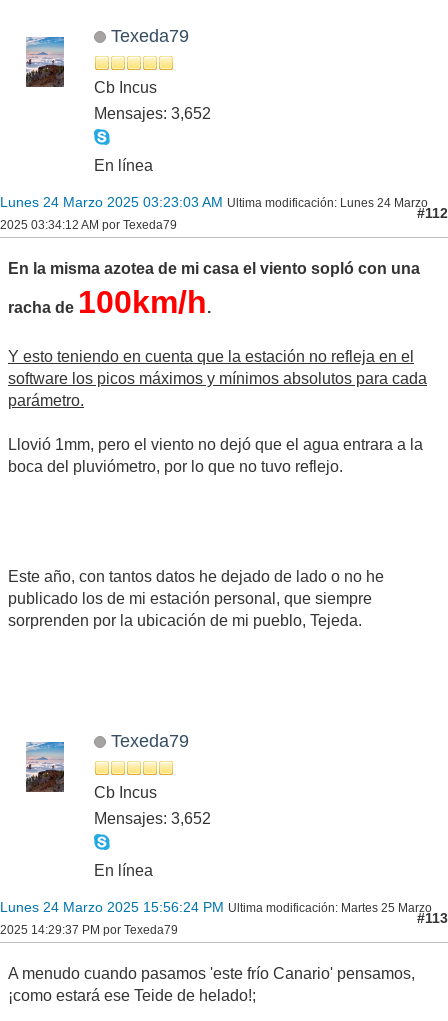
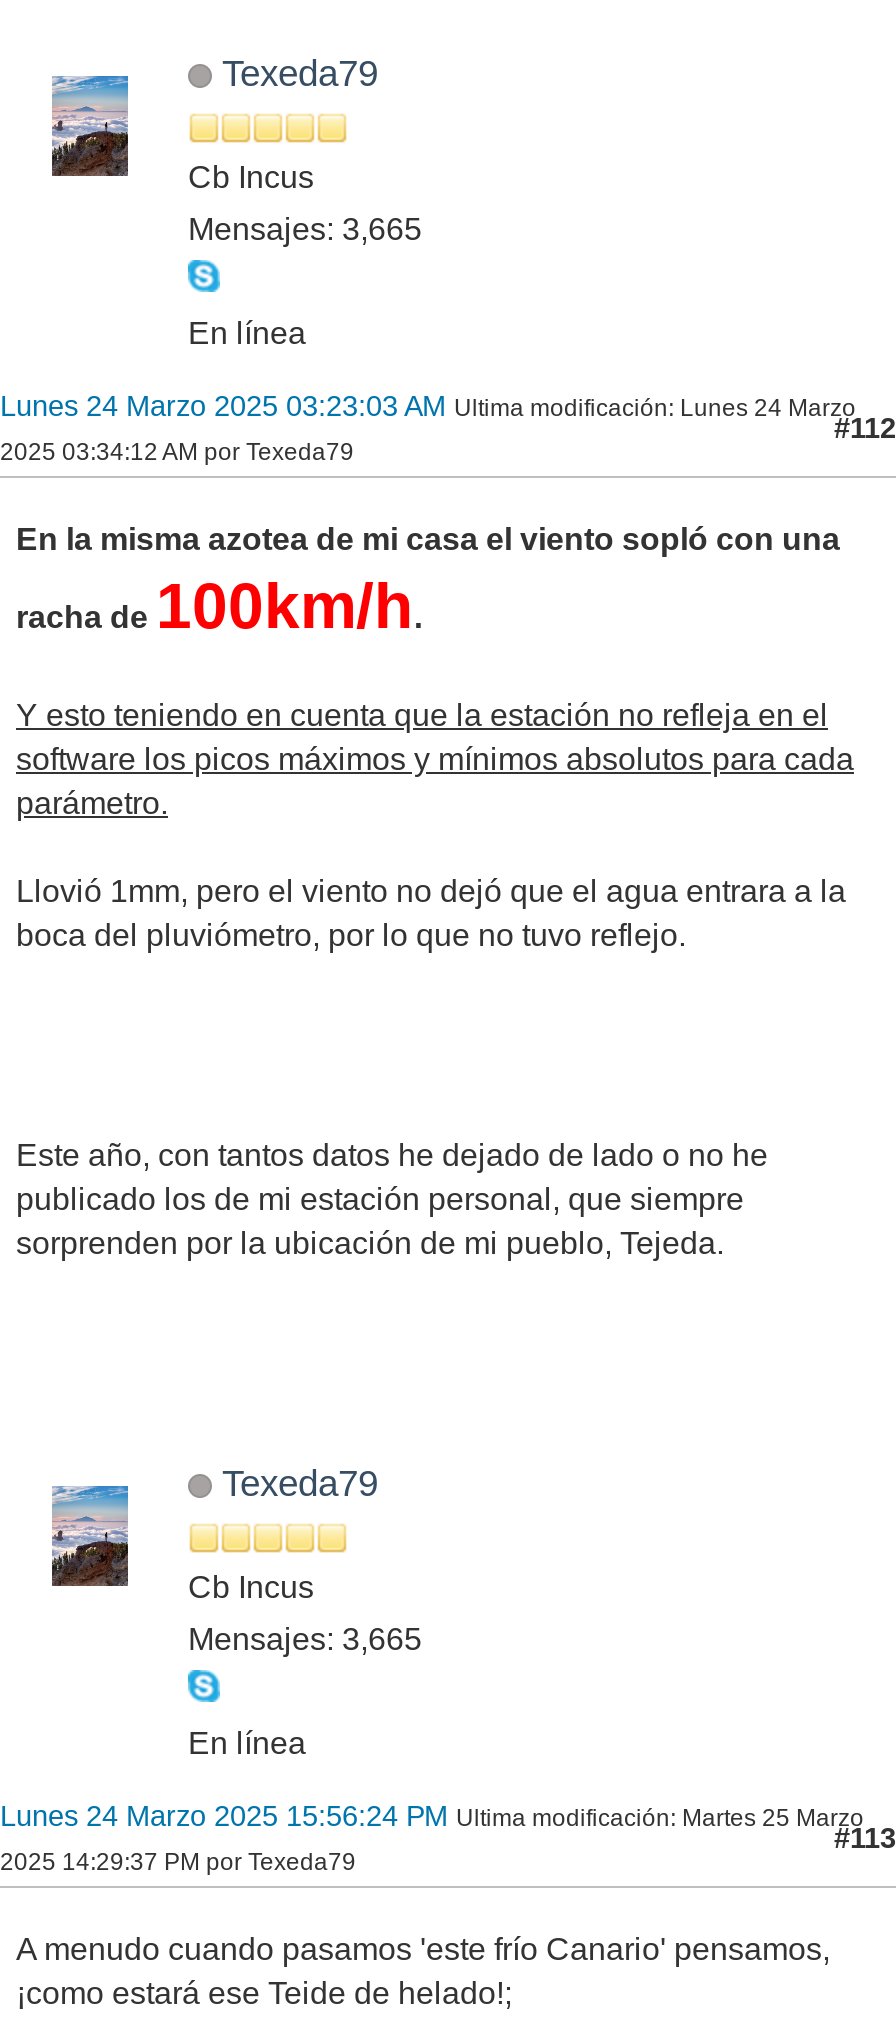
- Mensajes: 3,652
+ Mensajes: 3,665

- Mensajes: 3,652
+ Mensajes: 3,665
